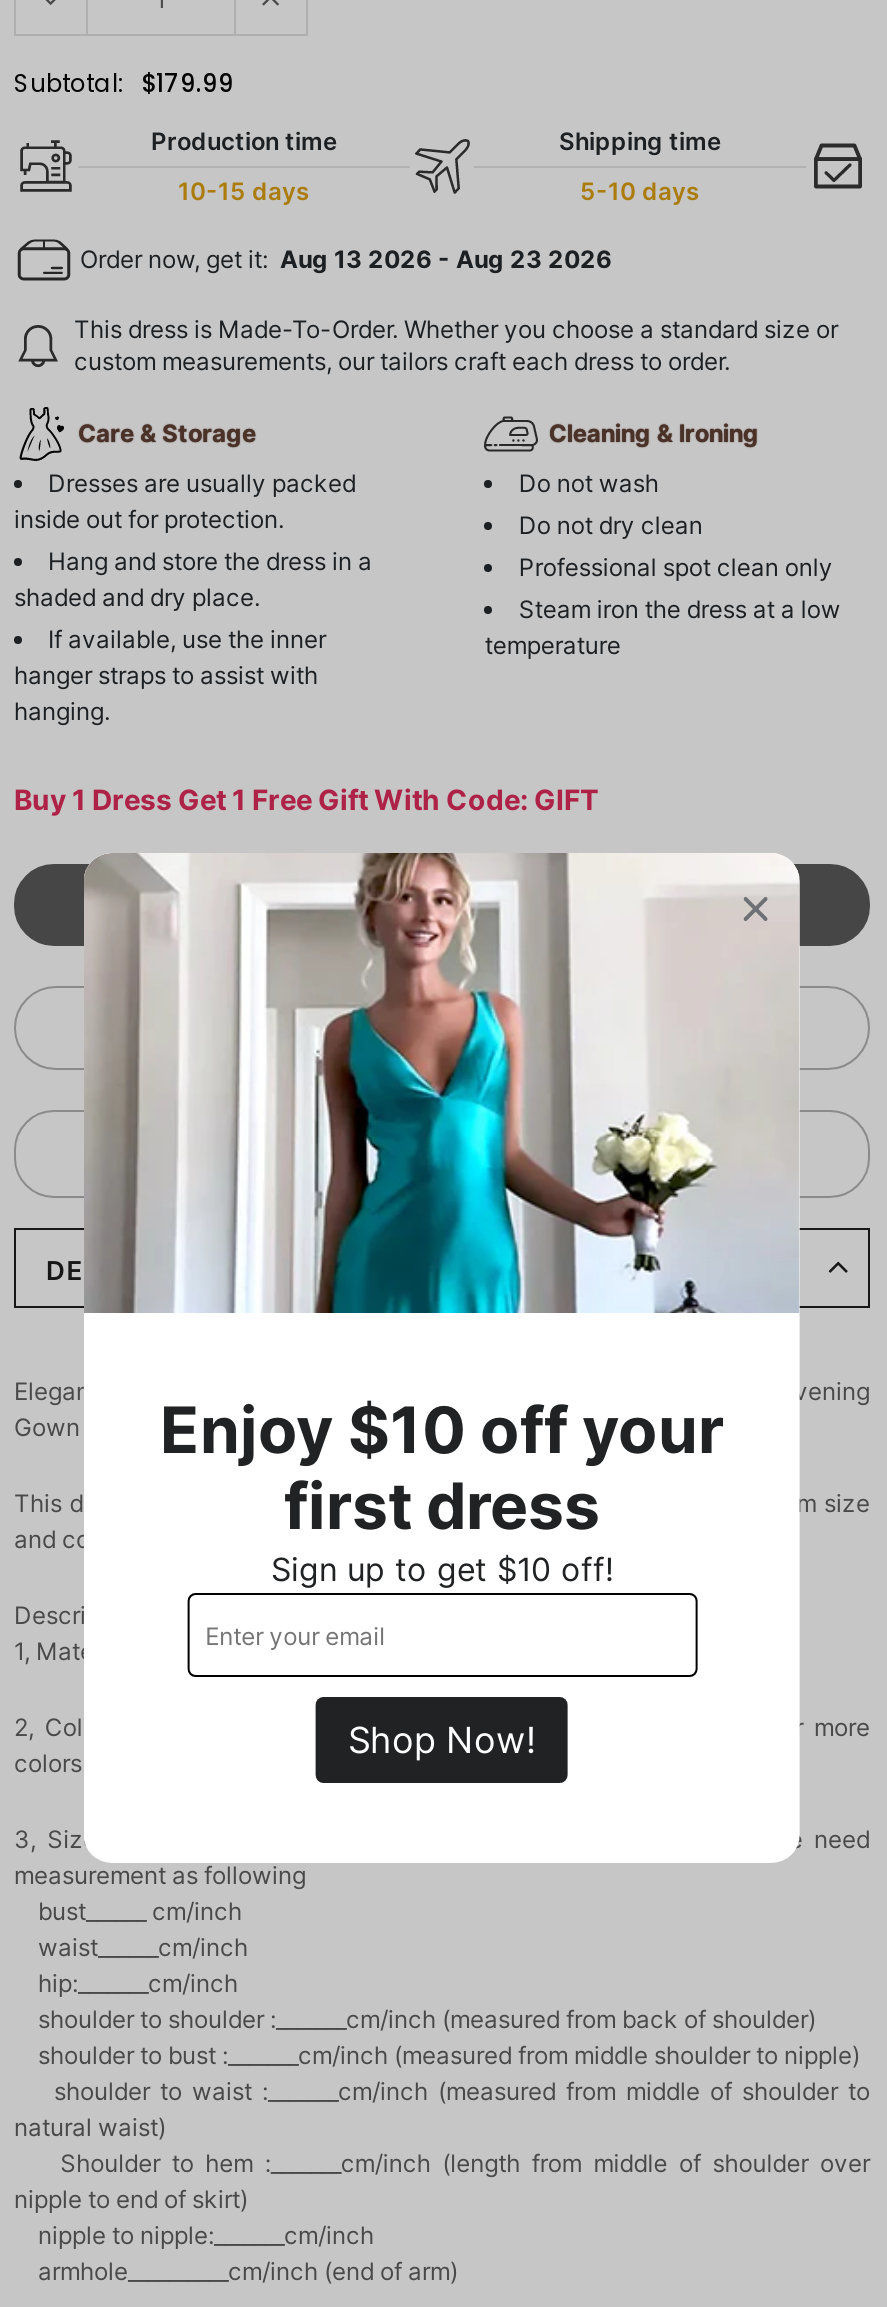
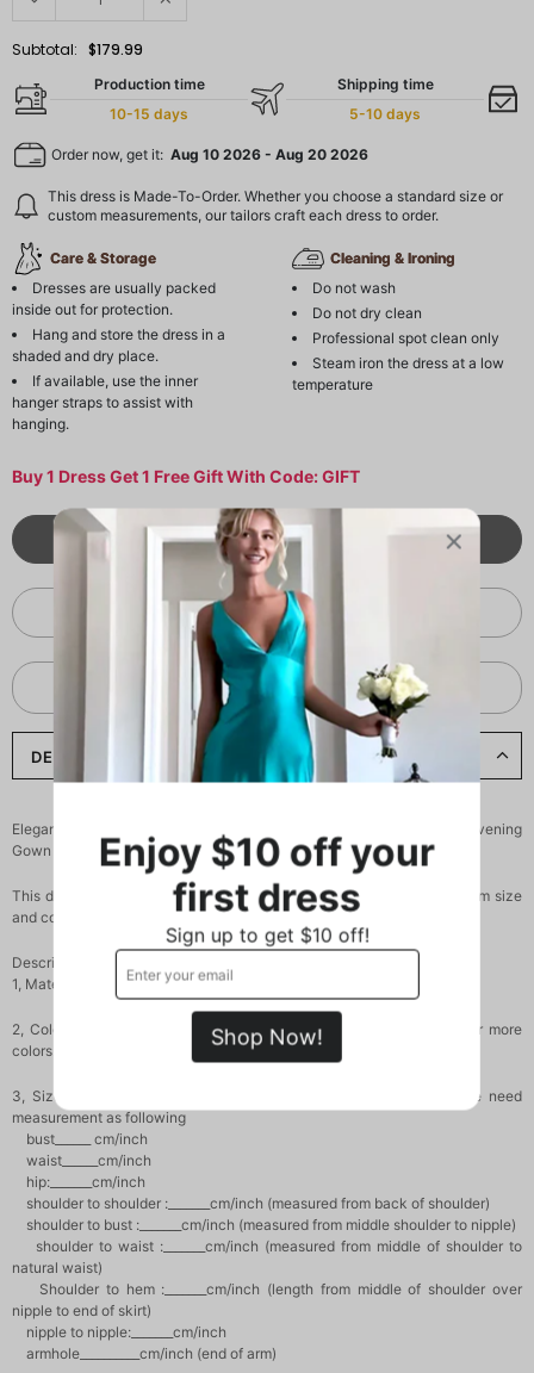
- Order now, get it: Aug 13 2026 - Aug 23 2026
+ Order now, get it: Aug 10 2026 - Aug 20 2026
